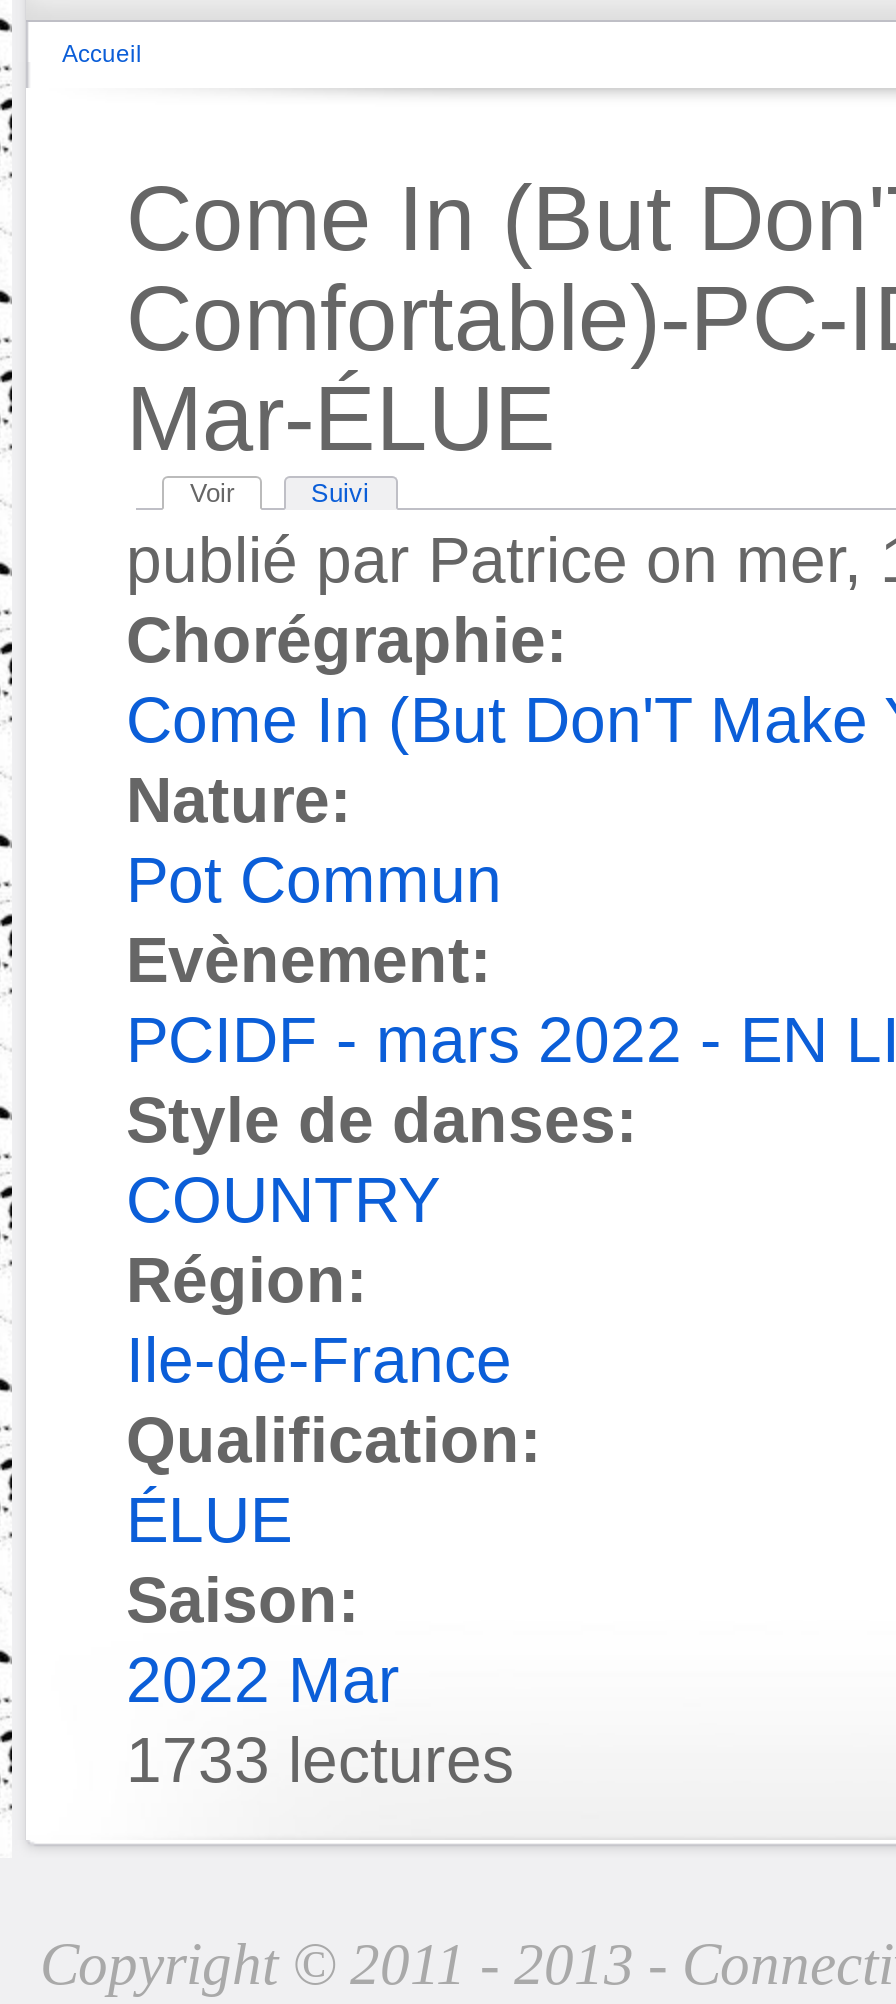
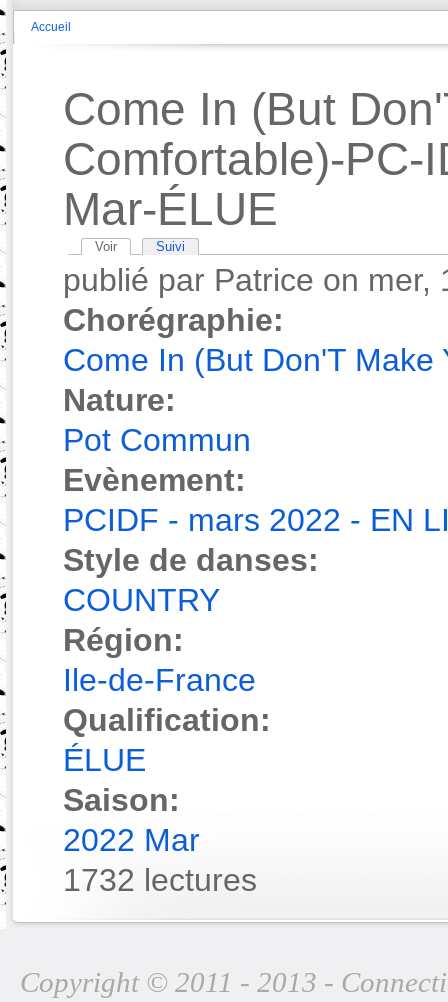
- 1733 lectures
+ 1732 lectures
